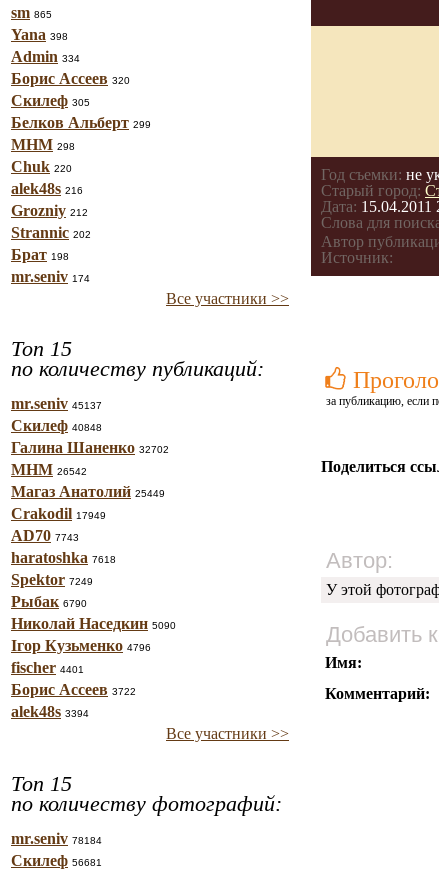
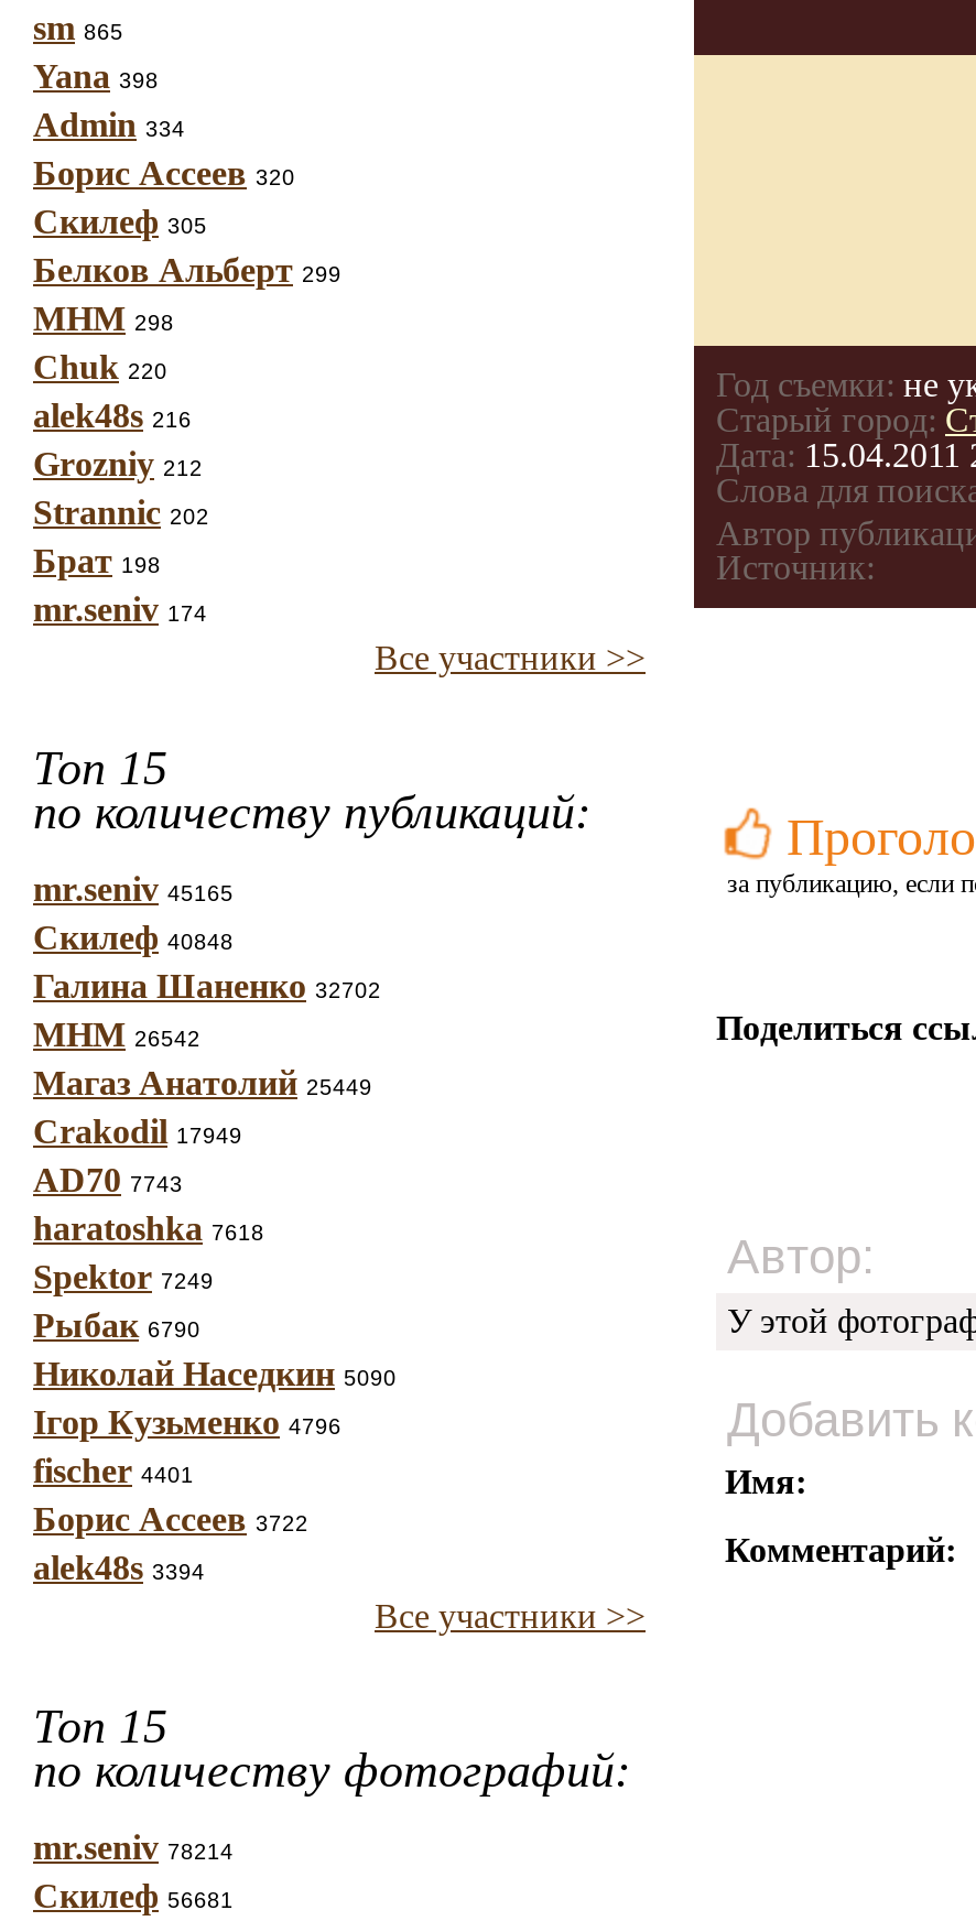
- mr.seniv 45137
+ mr.seniv 45165

- mr.seniv 78184
+ mr.seniv 78214
